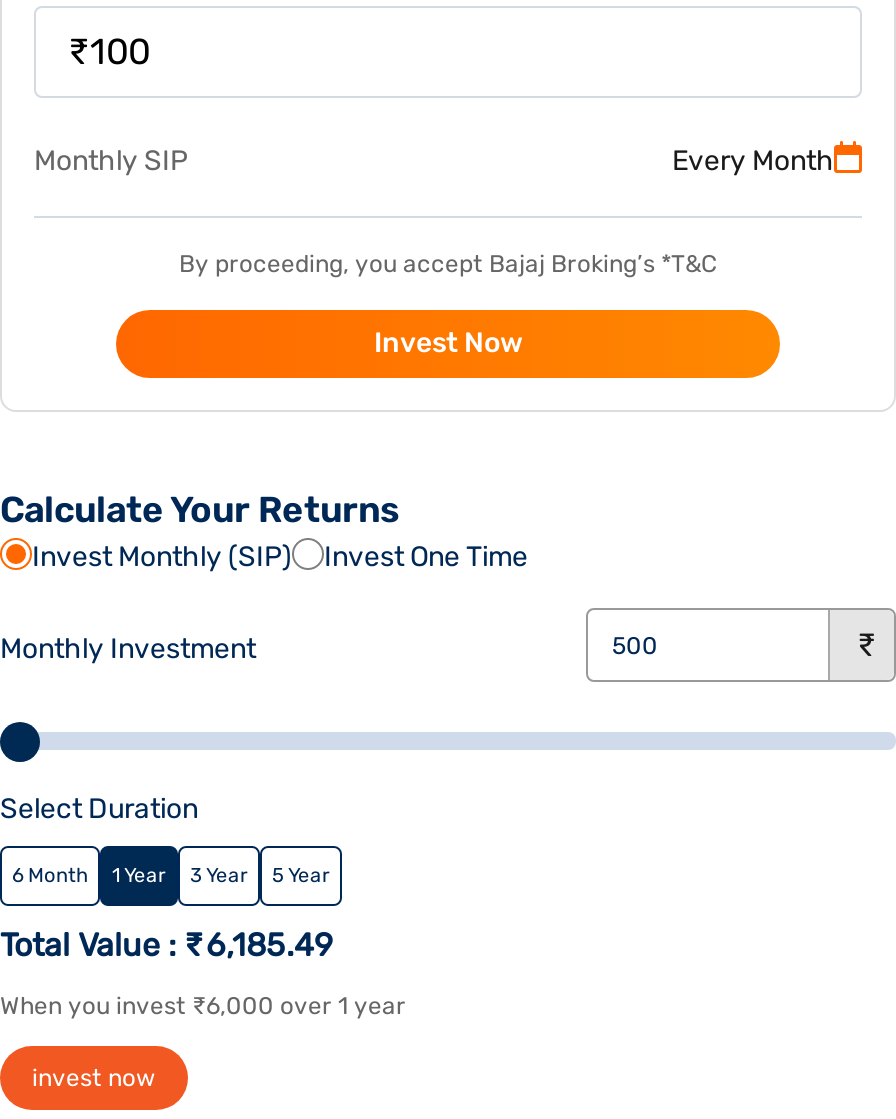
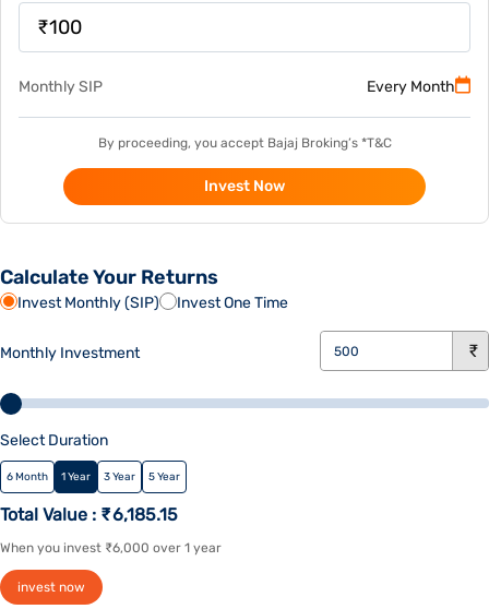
- Total Value : ₹ 6,185.49
+ Total Value : ₹ 6,185.15
